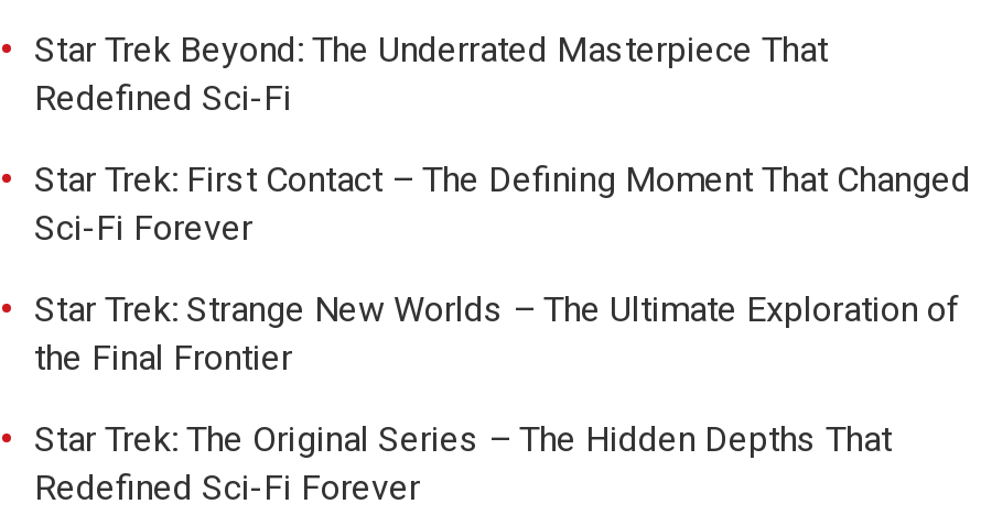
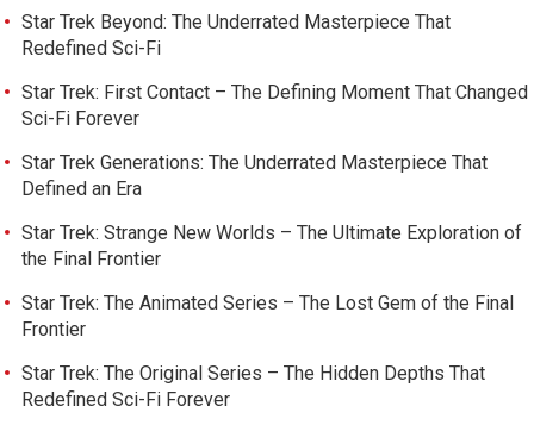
+ Star Trek Generations: The Underrated Masterpiece That
+ Defined an Era

+ Star Trek: The Animated Series – The Lost Gem of the Final
+ Frontier
